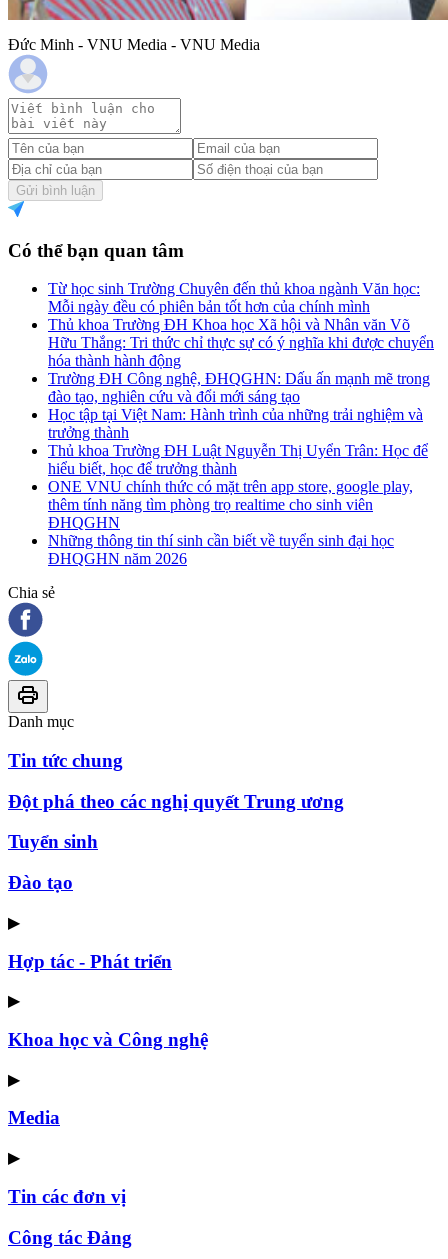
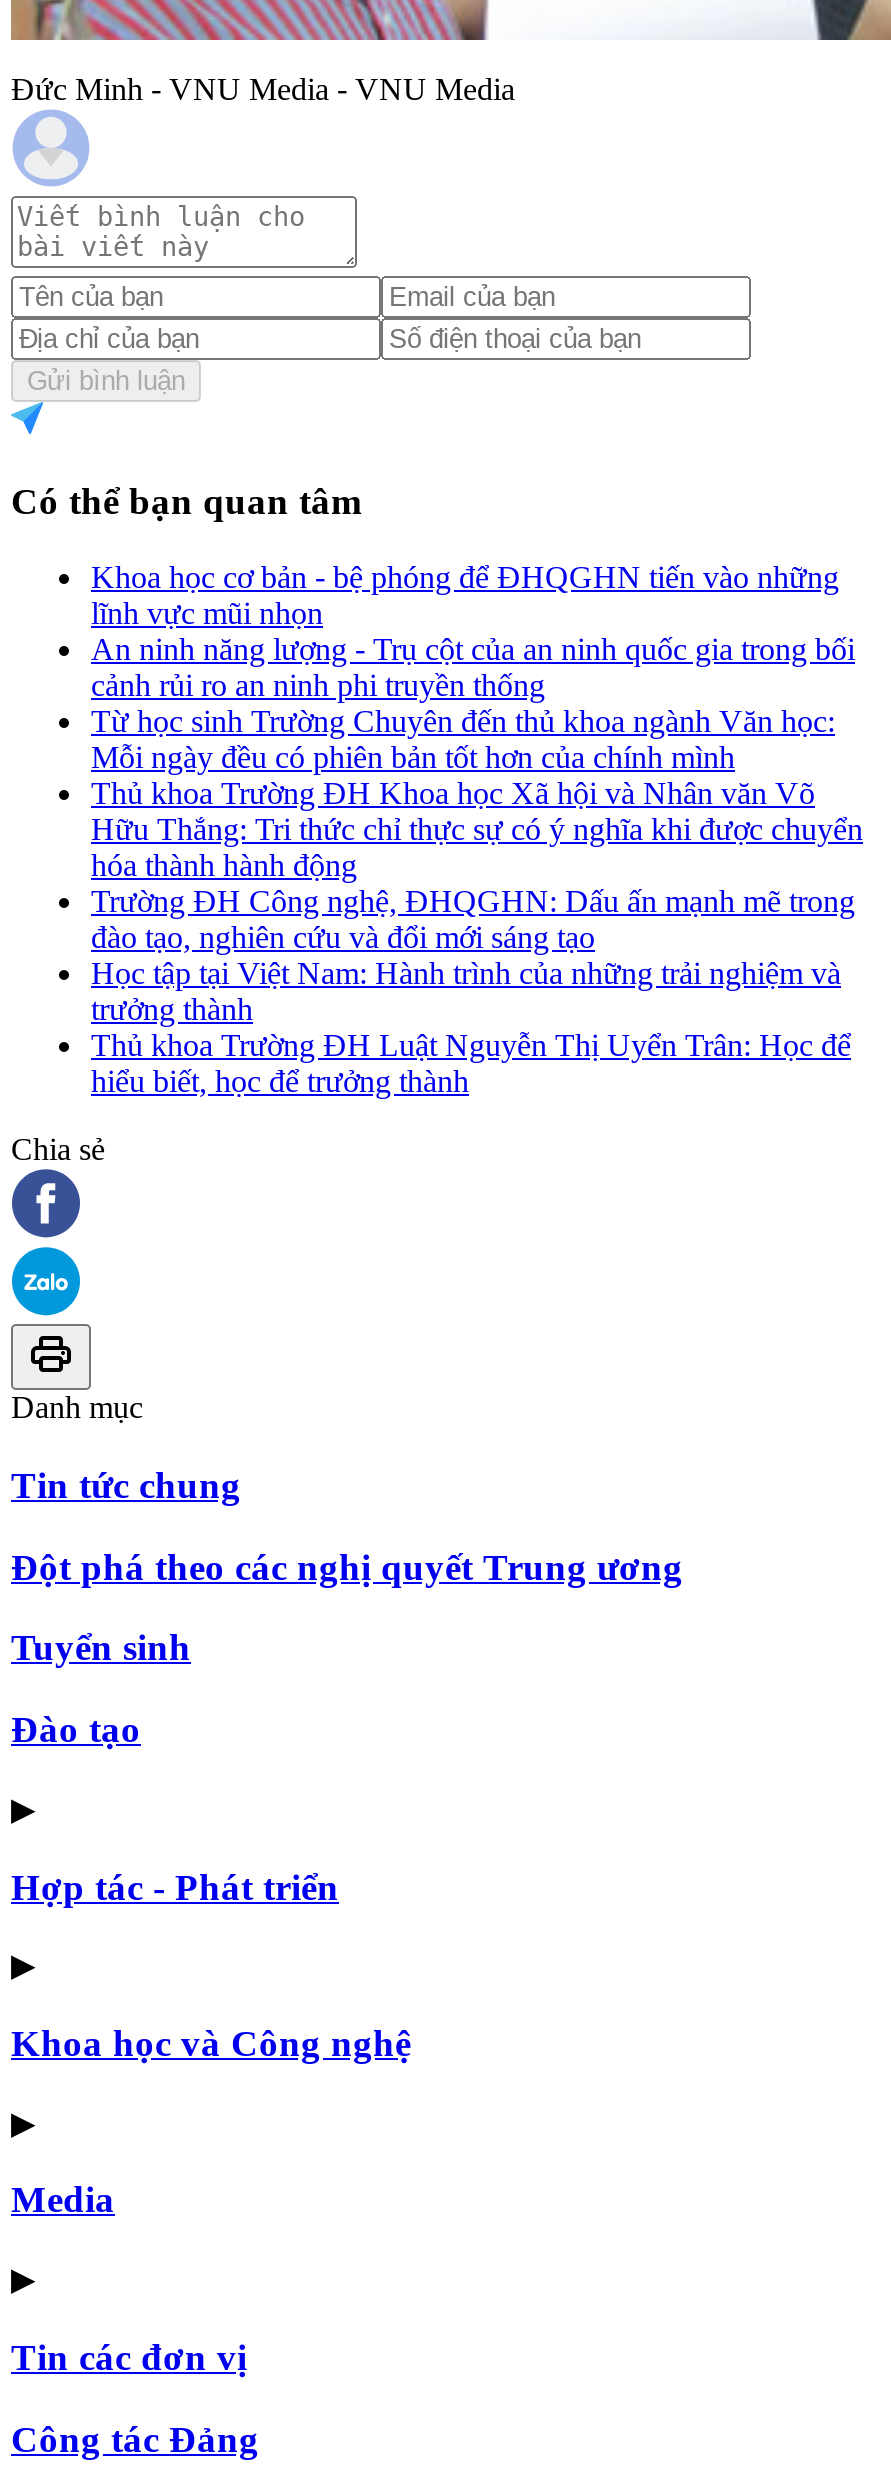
+ Khoa học cơ bản - bệ phóng để ĐHQGHN tiến vào những
+ lĩnh vực mũi nhọn
+ An ninh năng lượng - Trụ cột của an ninh quốc gia trong bối
+ cảnh rủi ro an ninh phi truyền thống

moved down: Từ học sinh Trường Chuyên đến thủ khoa ngành Văn học: | Mỗi ngày đều có phiên bản tốt hơn của chính mình | Thủ khoa Trường ĐH Khoa học Xã hội và Nhân văn Võ | ... | Thủ khoa Trường ĐH Luật Nguyễn Thị Uyển Trân: Học để | hiểu biết, học để trưởng thành

- ONE VNU chính thức có mặt trên app store, google play,
- thêm tính năng tìm phòng trọ realtime cho sinh viên
- ĐHQGHN
- Những thông tin thí sinh cần biết về tuyển sinh đại học
- ĐHQGHN năm 2026
